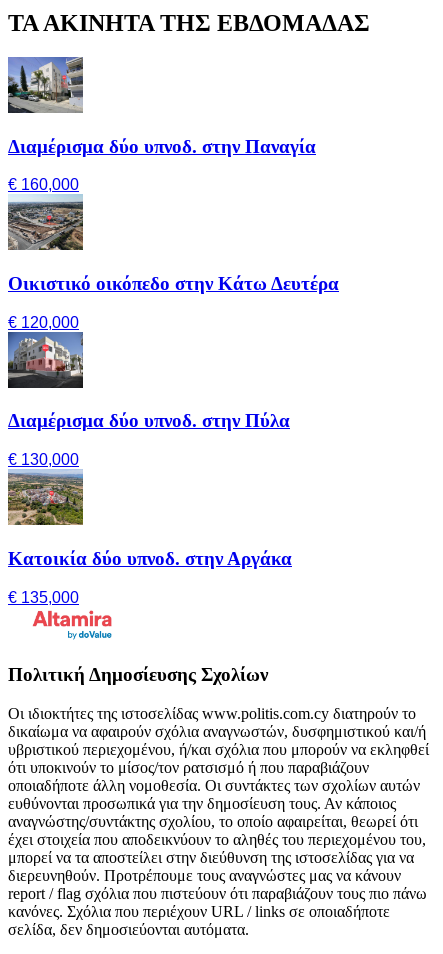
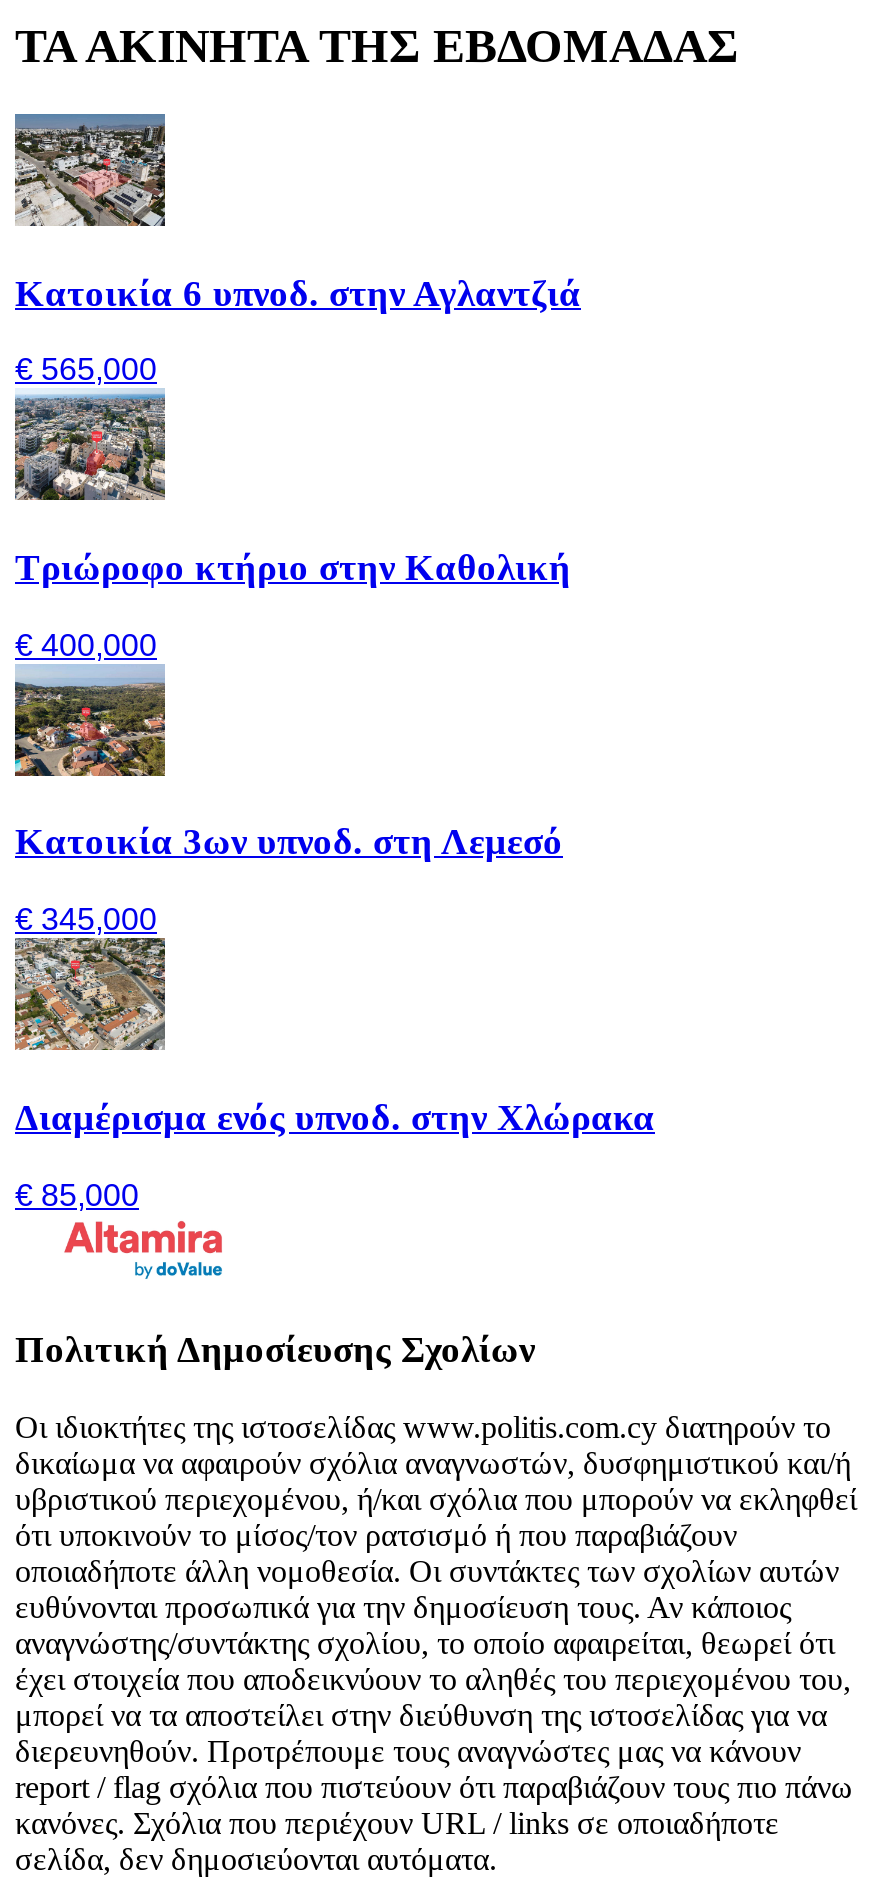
- [image]
- Διαμέρισμα δύο υπνοδ. στην Παναγία
+ [image]
+ Κατοικία 6 υπνοδ. στην Αγλαντζιά

- € 160,000
+ € 565,000

- [image]
- Οικιστικό οικόπεδο στην Κάτω Δευτέρα
+ [image]
+ Τριώροφο κτήριο στην Καθολική

- € 120,000
+ € 400,000

- [image]
- Διαμέρισμα δύο υπνοδ. στην Πύλα
+ [image]
+ Κατοικία 3ων υπνοδ. στη Λεμεσό

- € 130,000
+ € 345,000

- [image]
- Κατοικία δύο υπνοδ. στην Αργάκα
+ [image]
+ Διαμέρισμα ενός υπνοδ. στην Χλώρακα

- € 135,000
+ € 85,000
